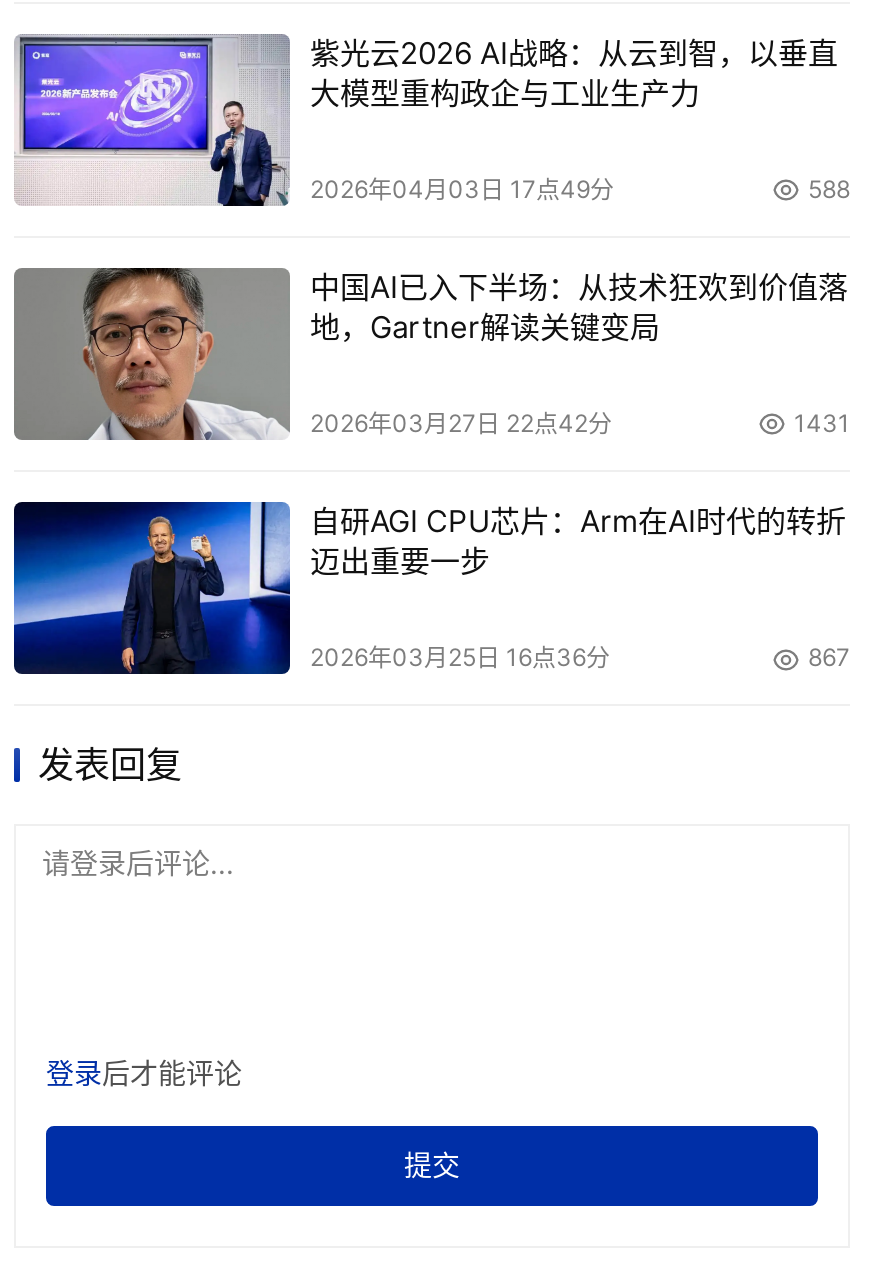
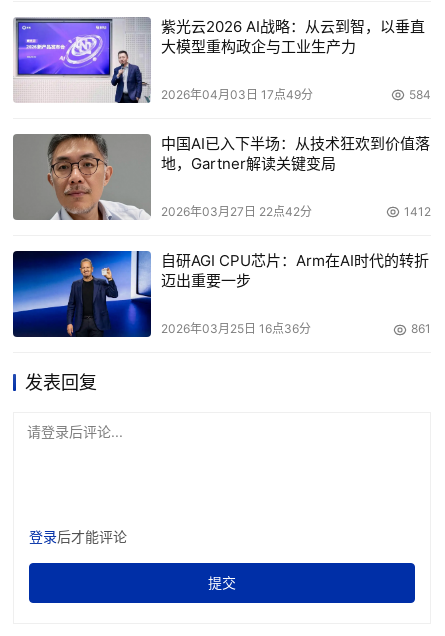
- 588
+ 584

- 1431
+ 1412

- 867
+ 861
